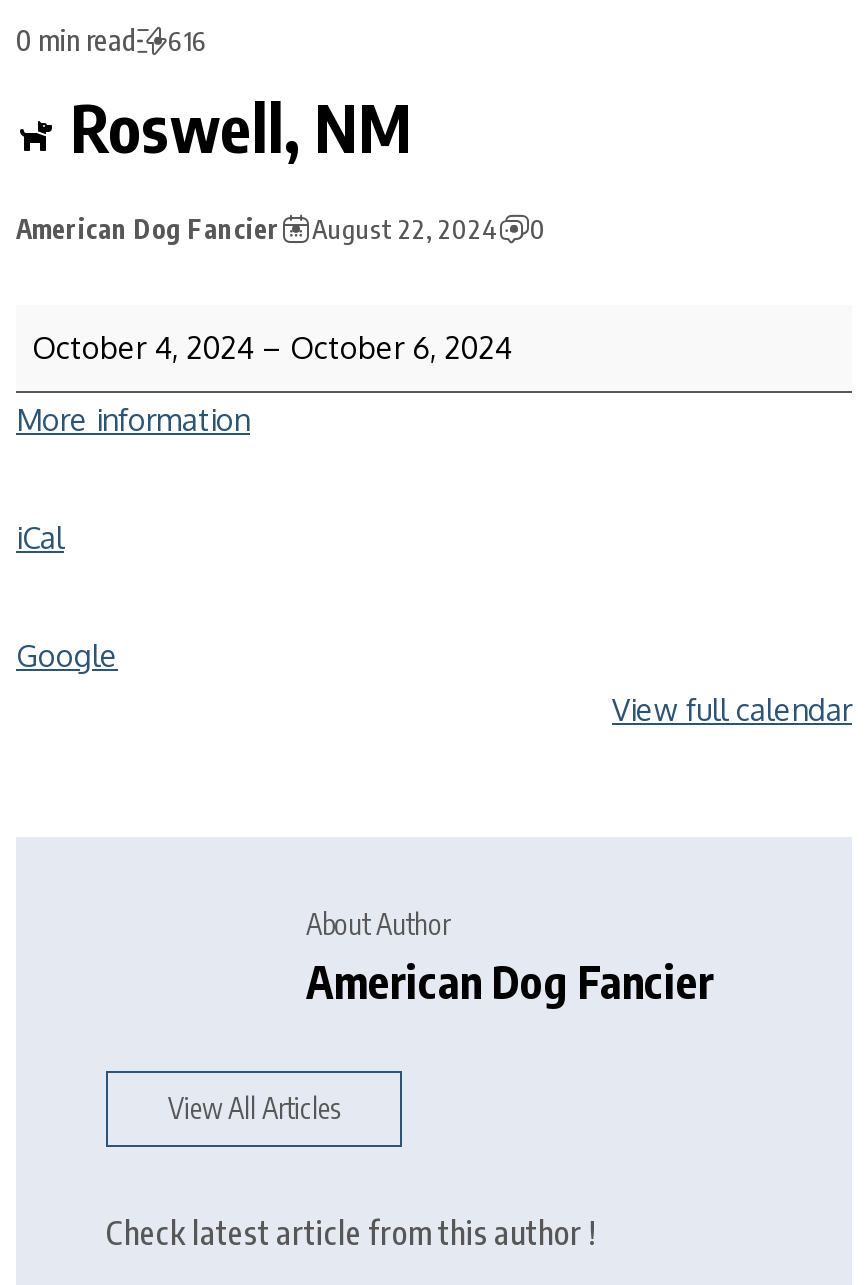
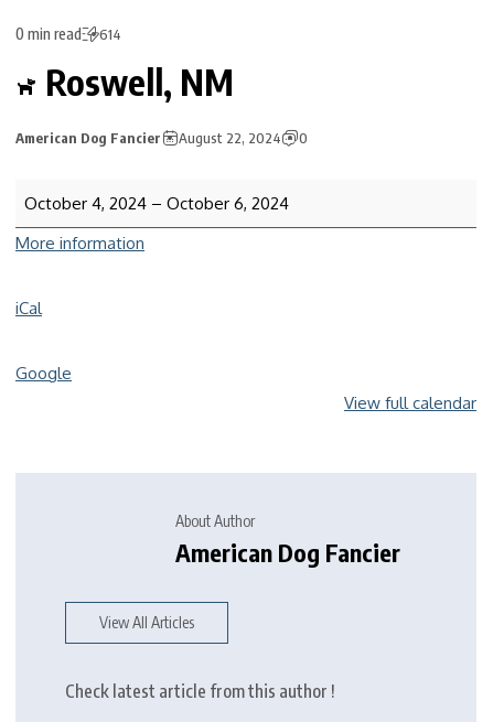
- 0 min read 616
+ 0 min read 614
